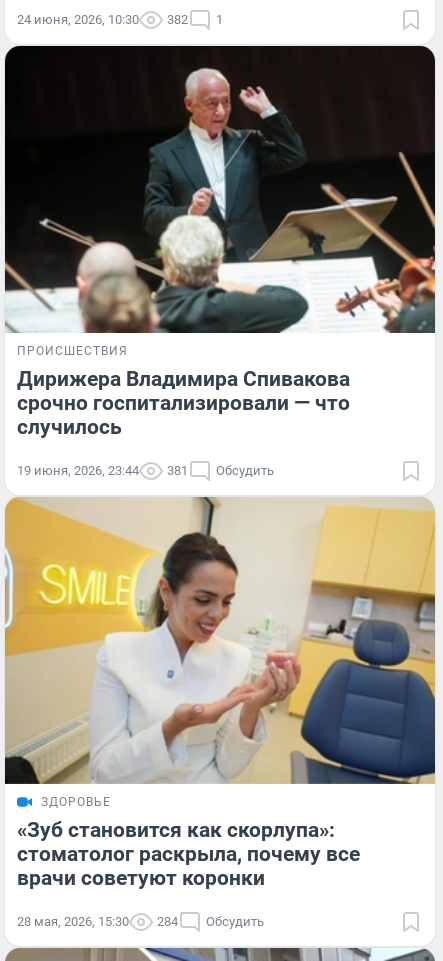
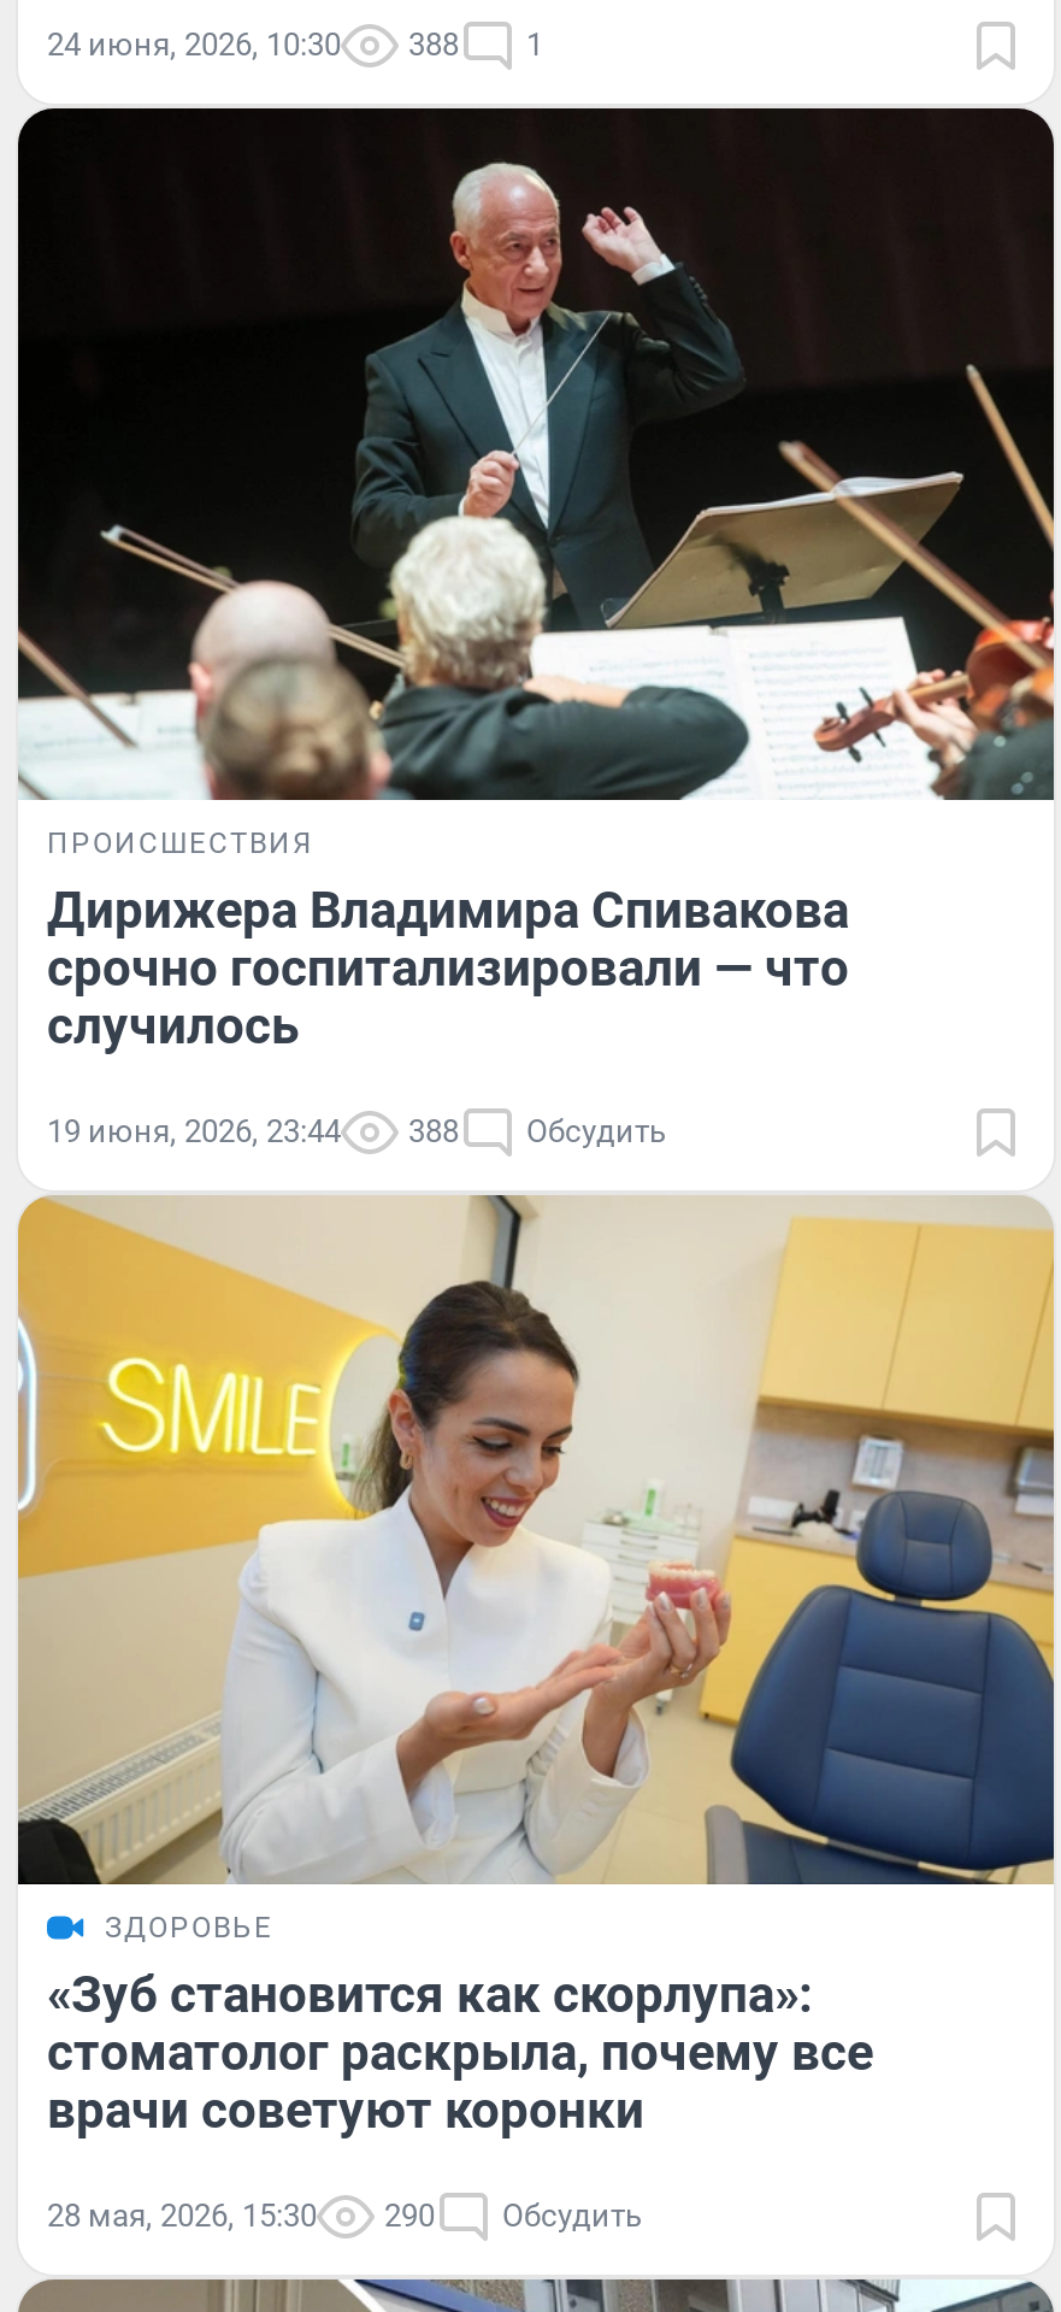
- 24 июня, 2026, 10:30 382 1
+ 24 июня, 2026, 10:30 388 1

- 19 июня, 2026, 23:44 381 Обсудить
+ 19 июня, 2026, 23:44 388 Обсудить

- 28 мая, 2026, 15:30 284 Обсудить
+ 28 мая, 2026, 15:30 290 Обсудить
